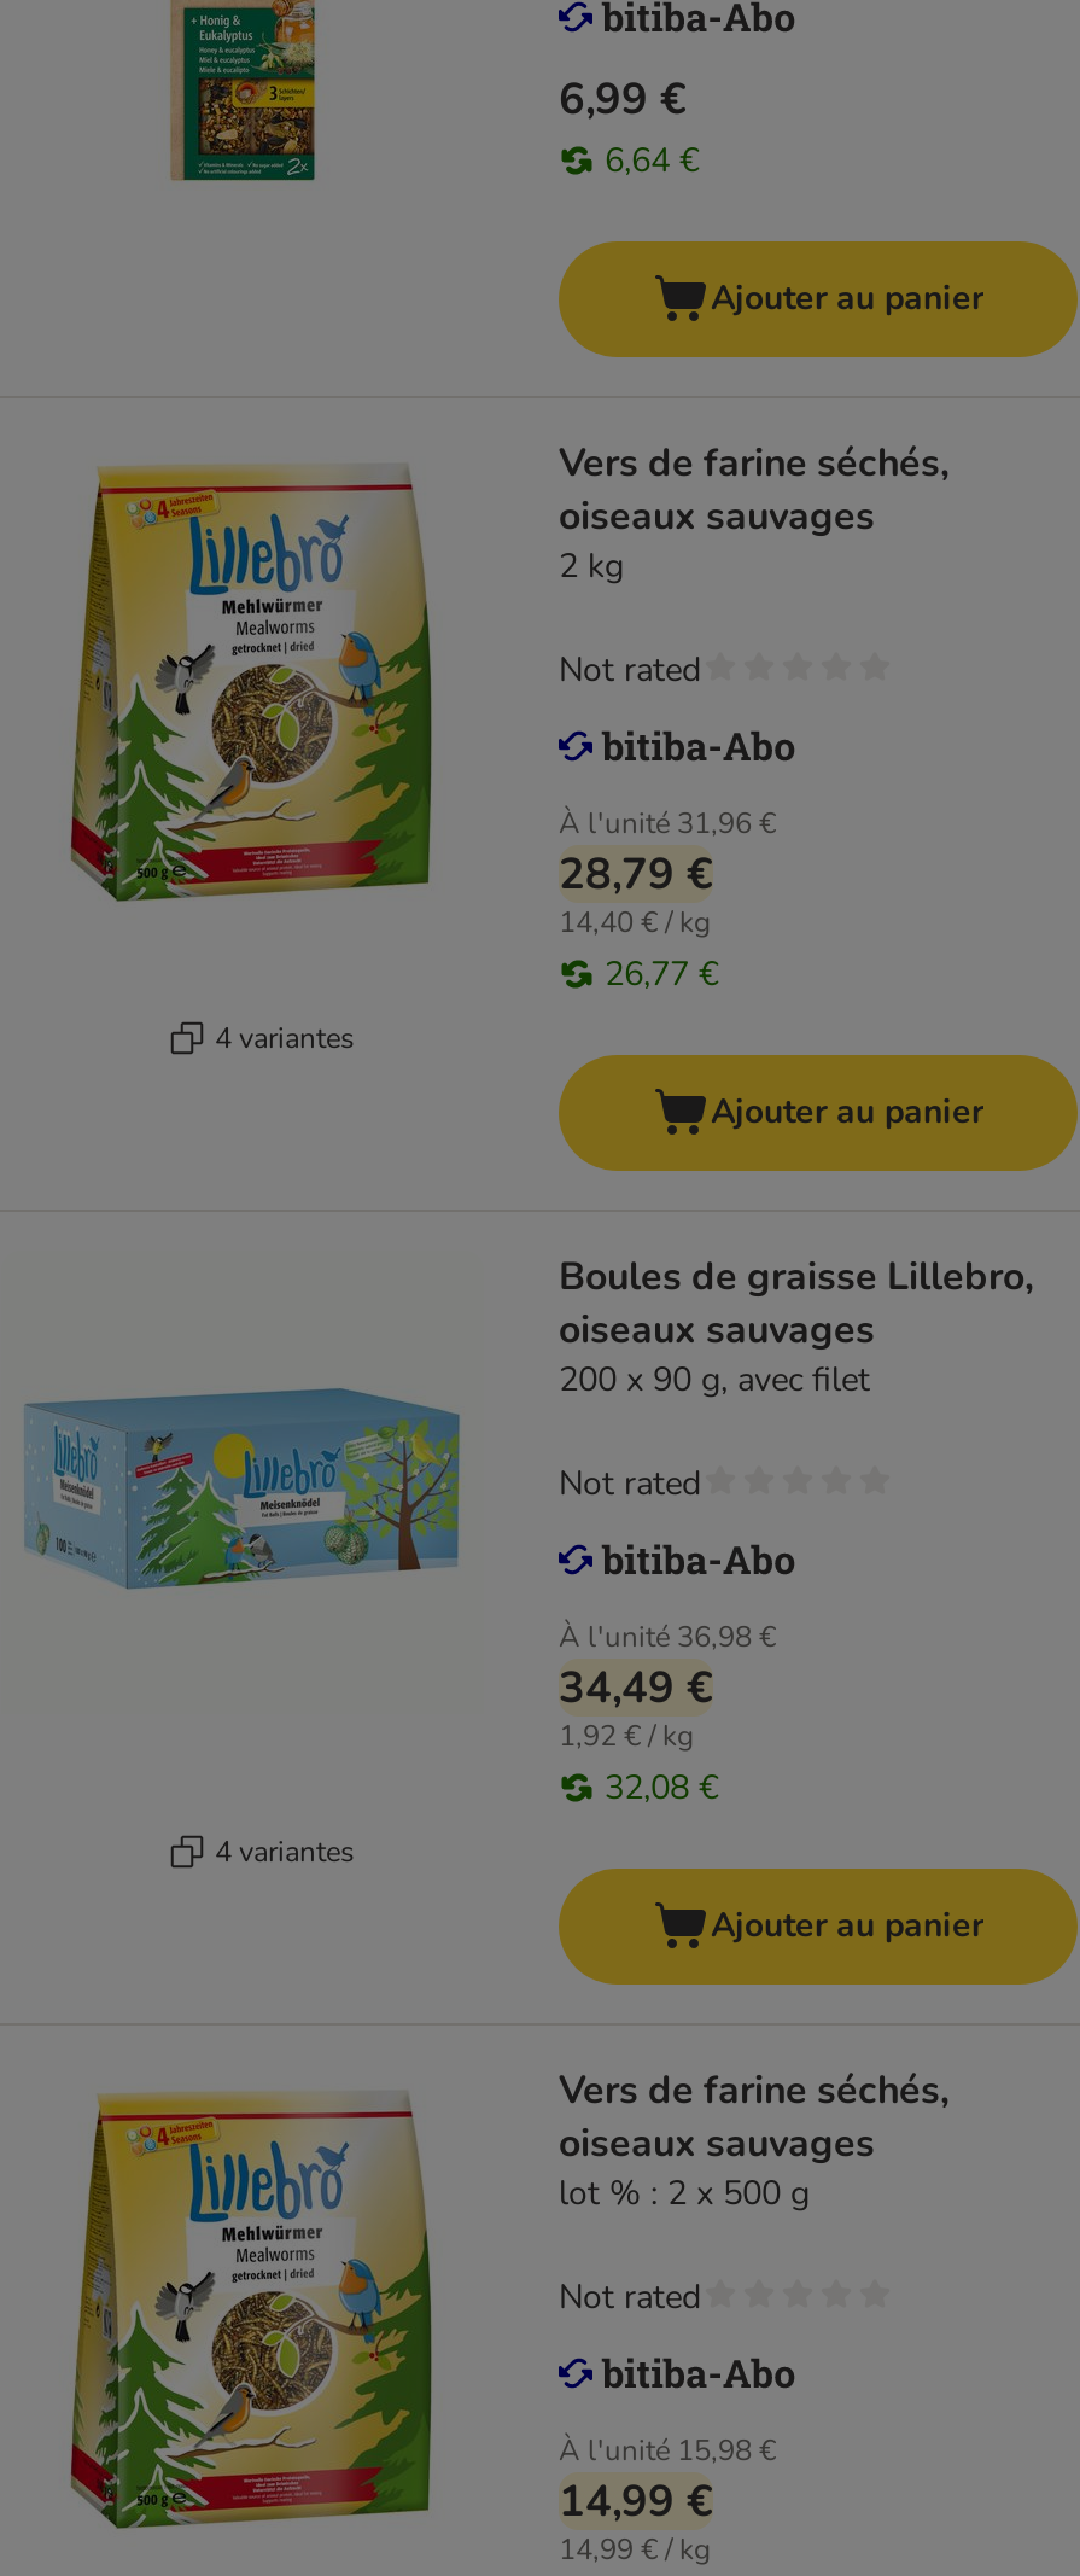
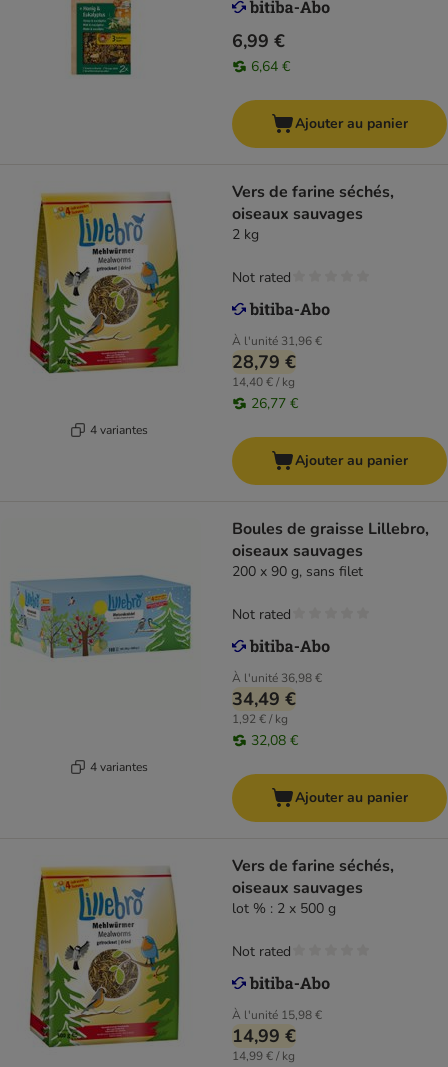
- [image]
- 200 x 90 g, avec filet
+ [image]
+ 200 x 90 g, sans filet
